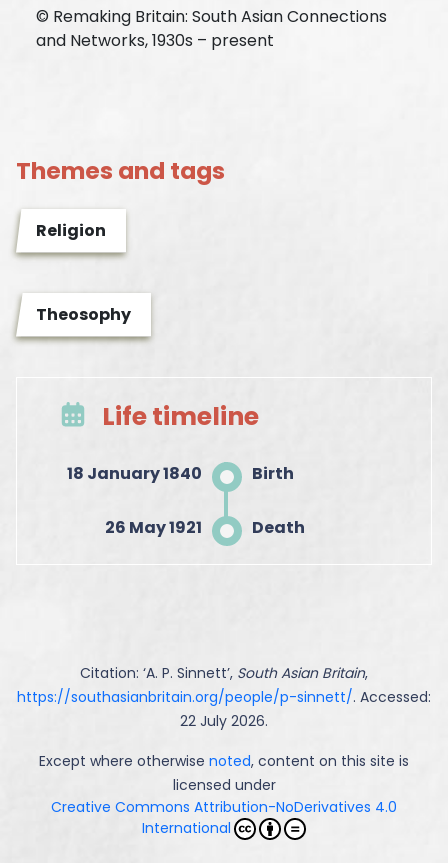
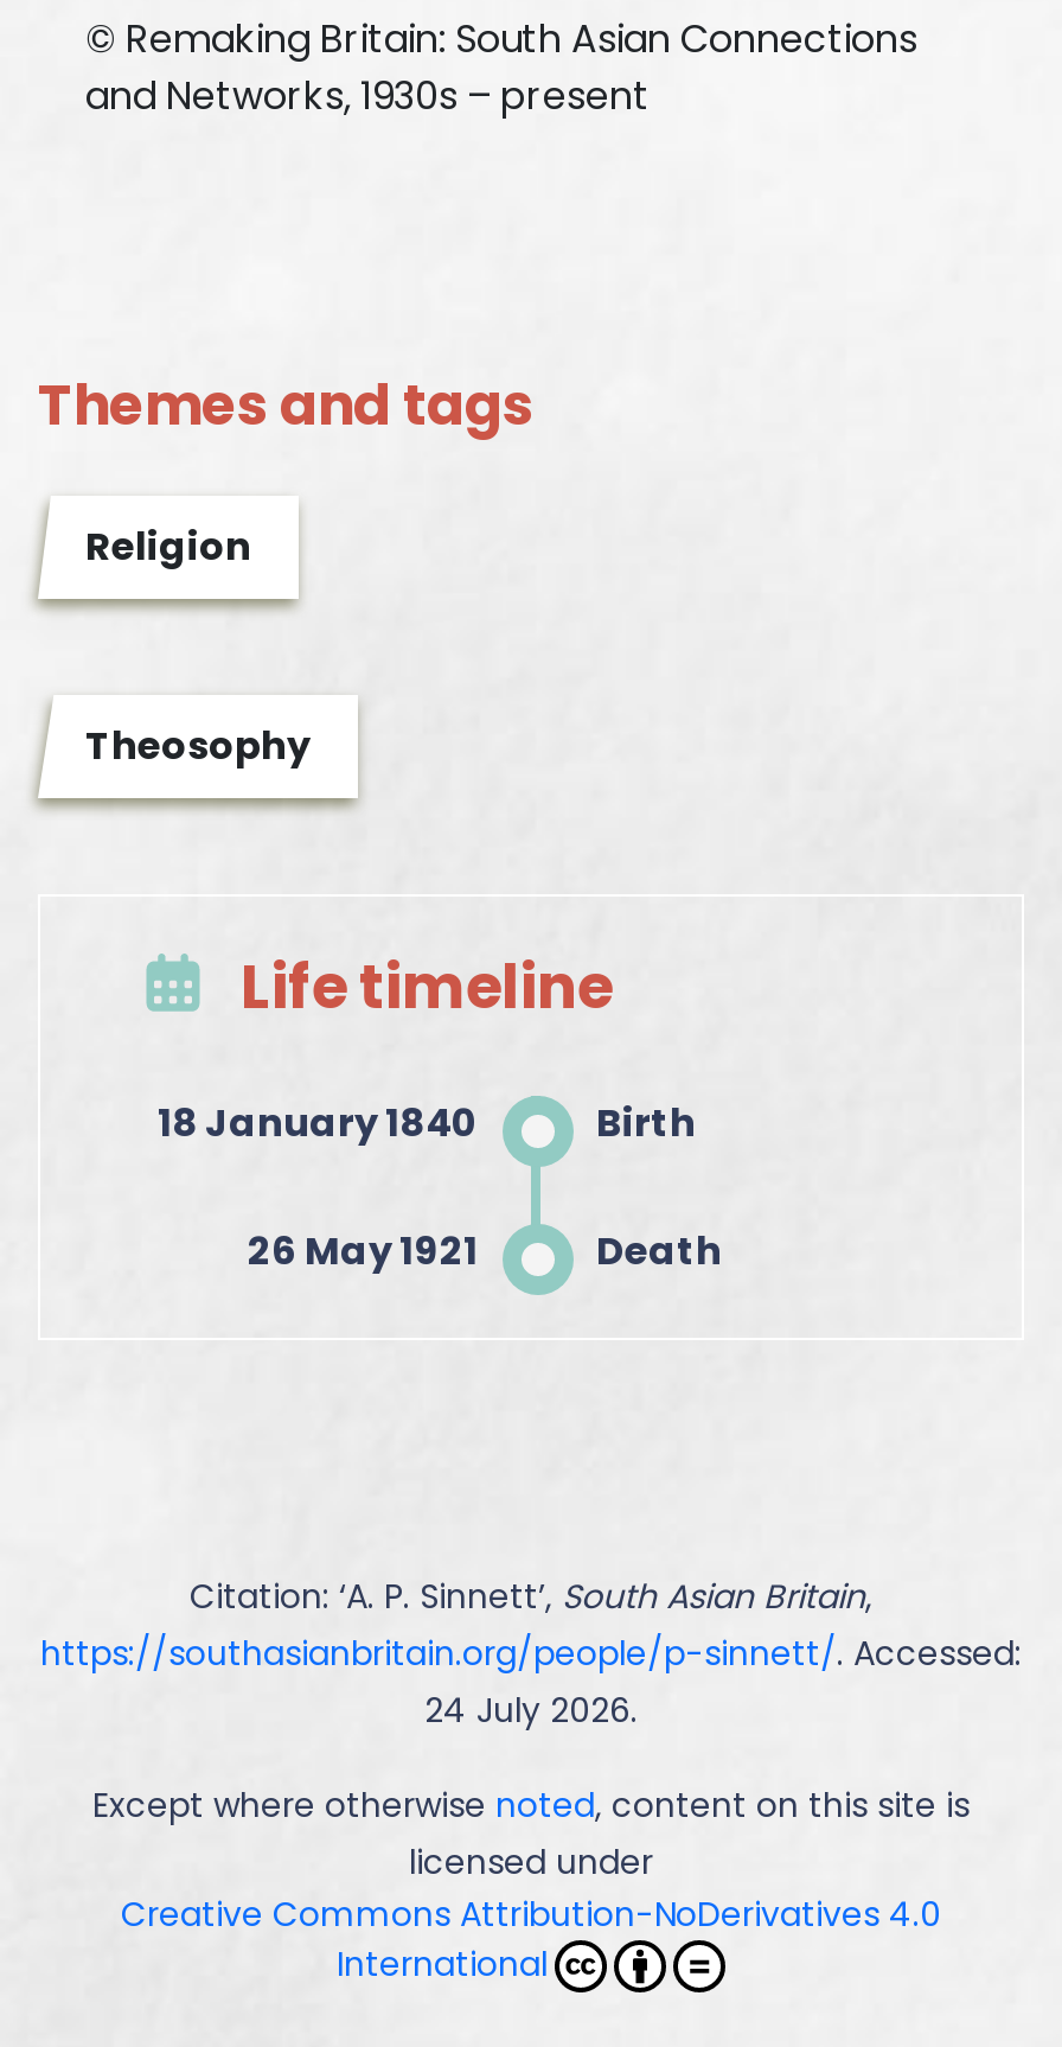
- 22 July 2026.
+ 24 July 2026.
